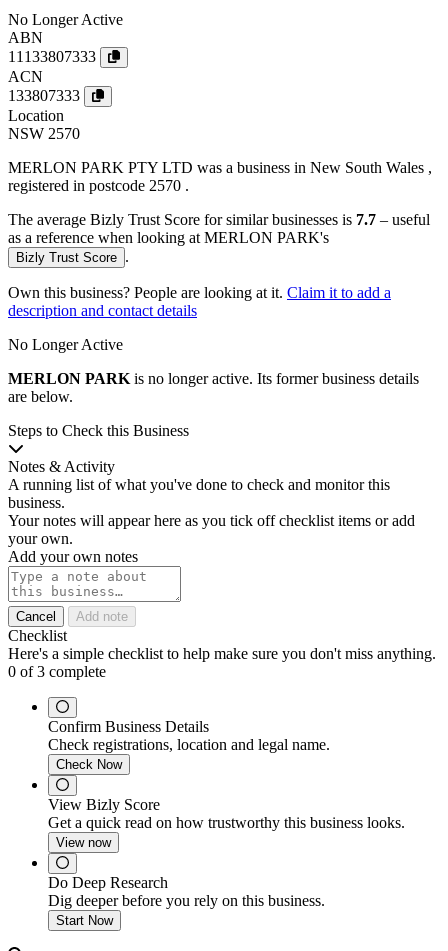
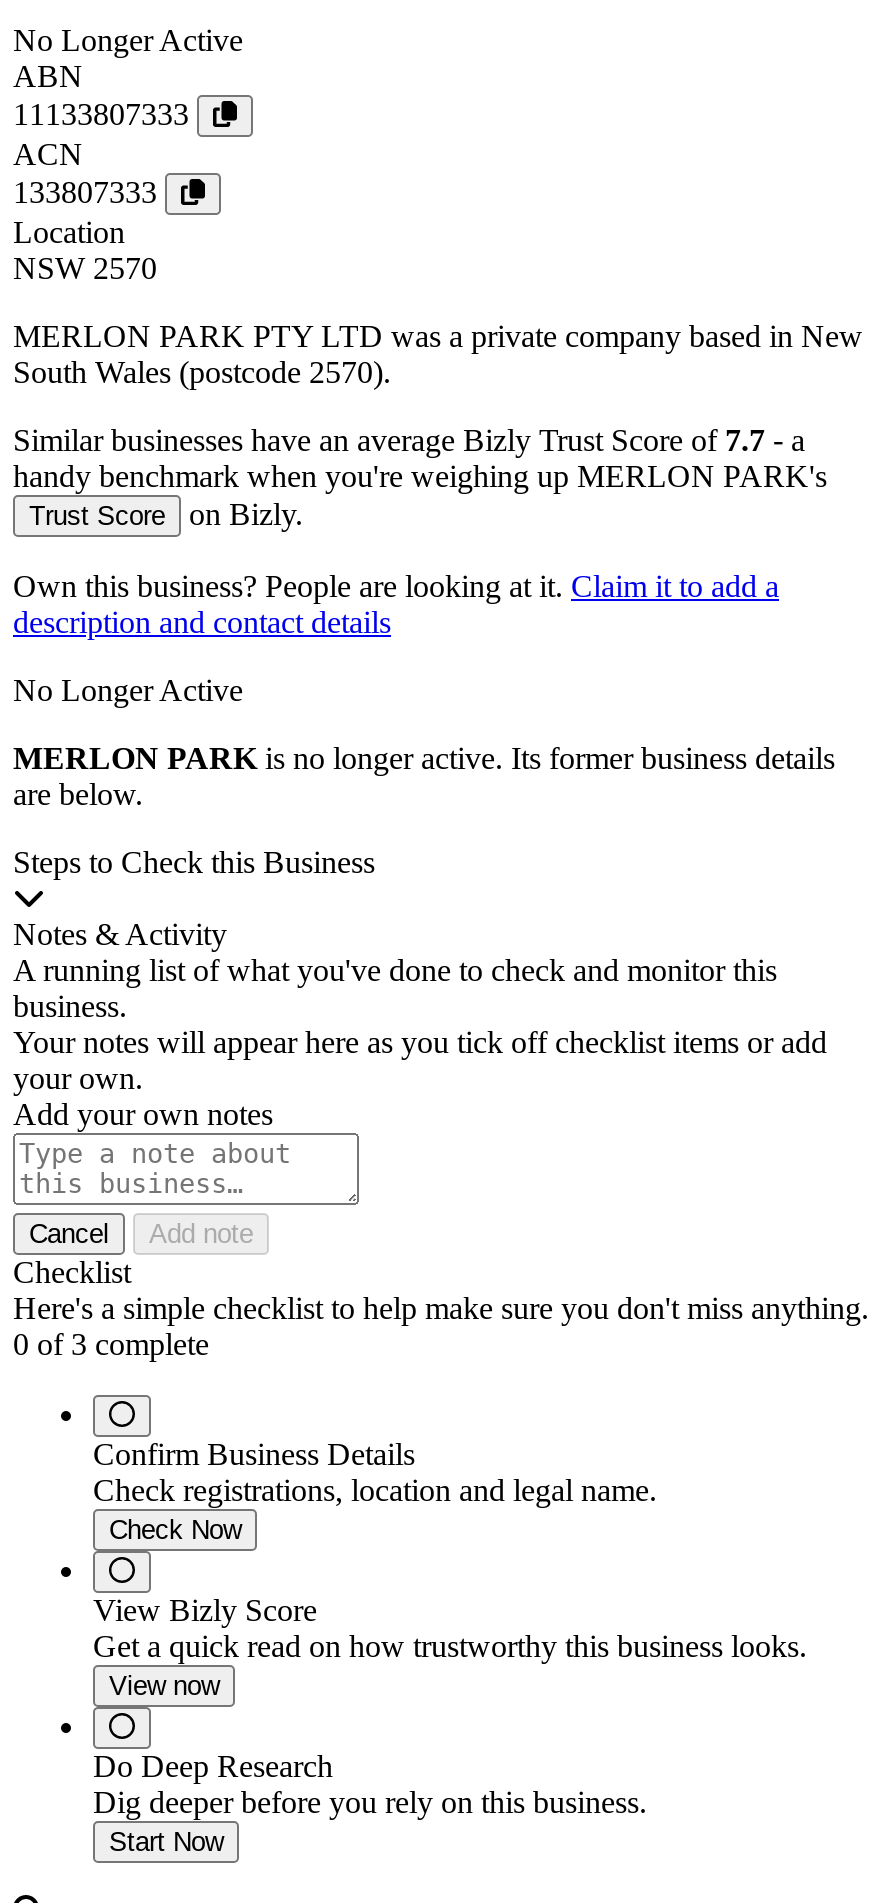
- MERLON PARK PTY LTD was a business in New South Wales ,
- registered in postcode 2570 .
+ MERLON PARK PTY LTD was a private company based in New
+ South Wales (postcode 2570).

- The average Bizly Trust Score for similar businesses is 7.7 – useful
- as a reference when looking at MERLON PARK's
- Bizly Trust Score .
+ Similar businesses have an average Bizly Trust Score of 7.7 - a
+ handy benchmark when you're weighing up MERLON PARK's
+ Trust Score on Bizly.
